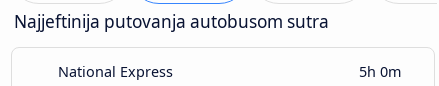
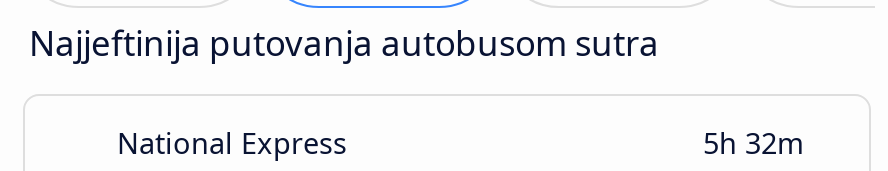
- 5h 0m
+ 5h 32m
